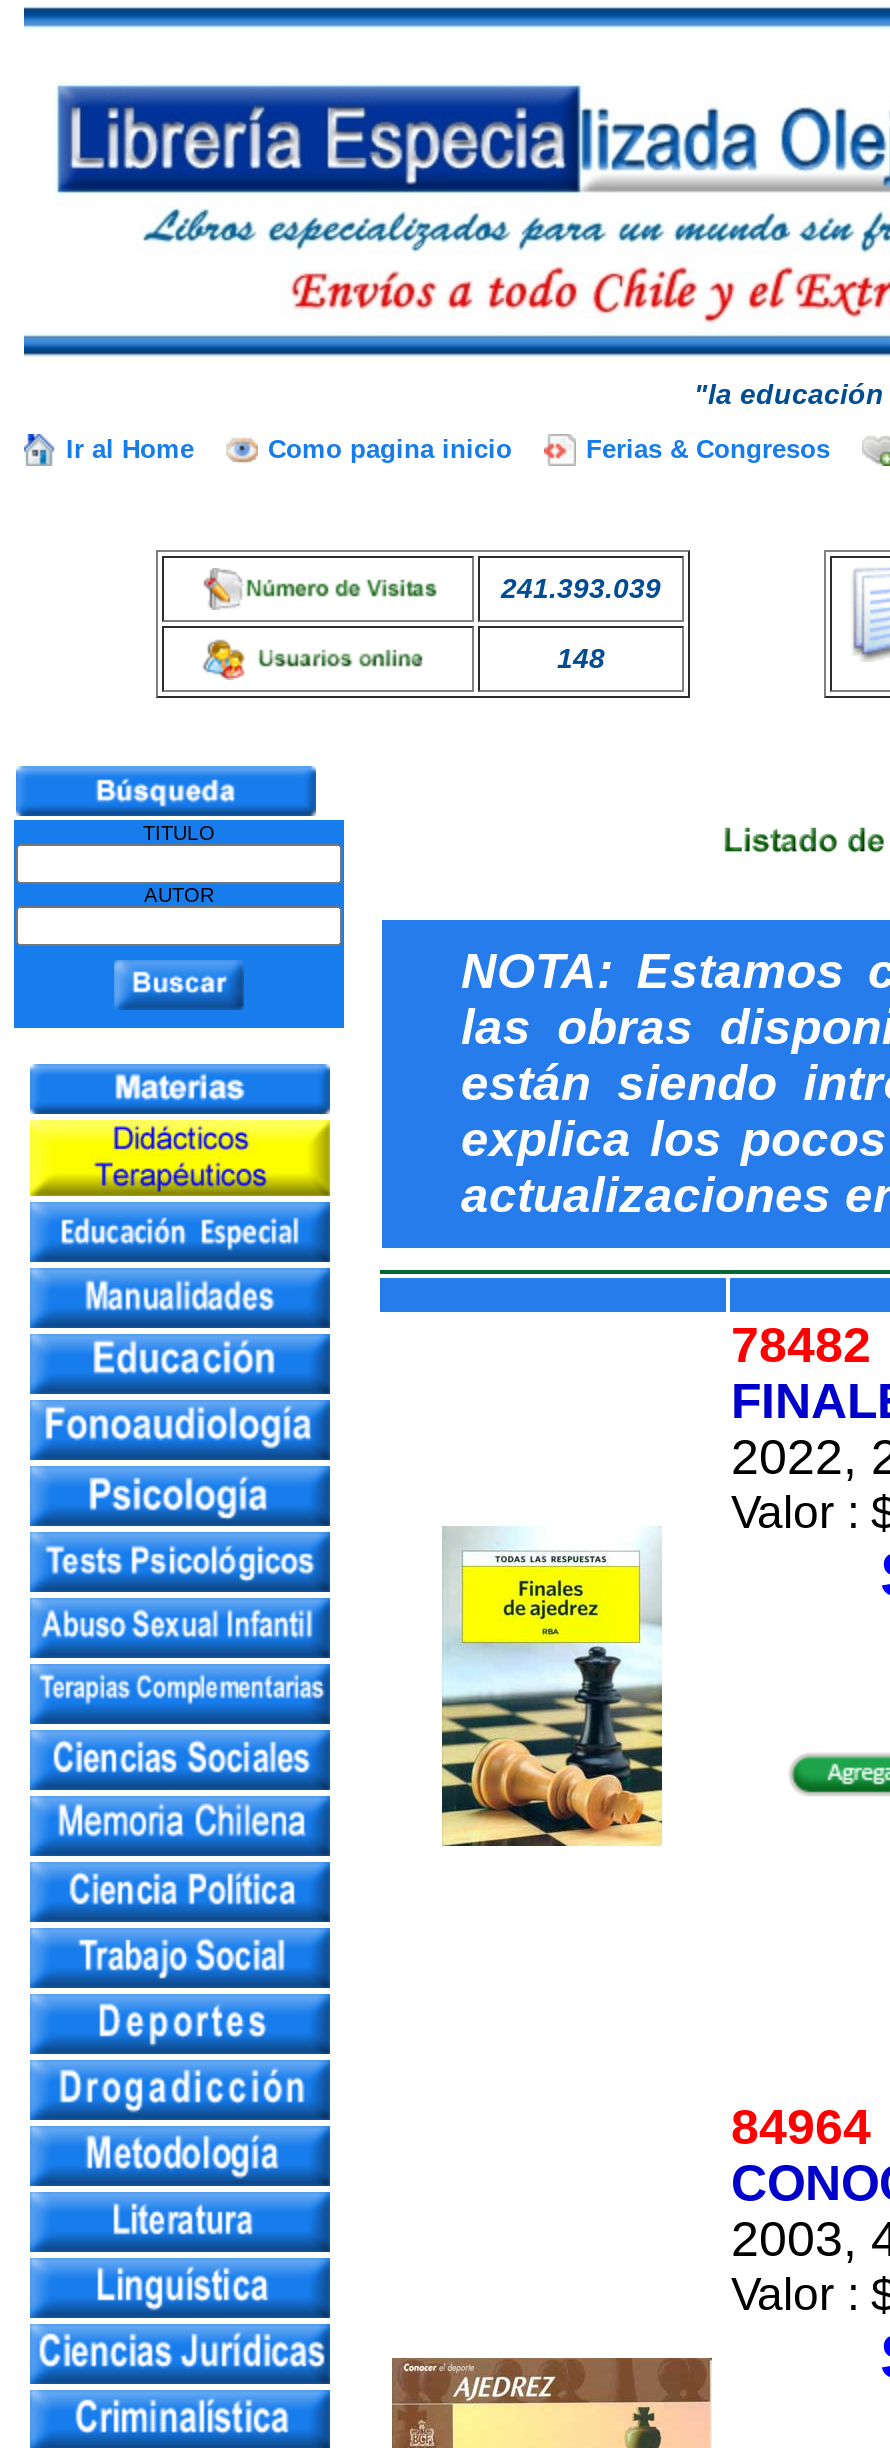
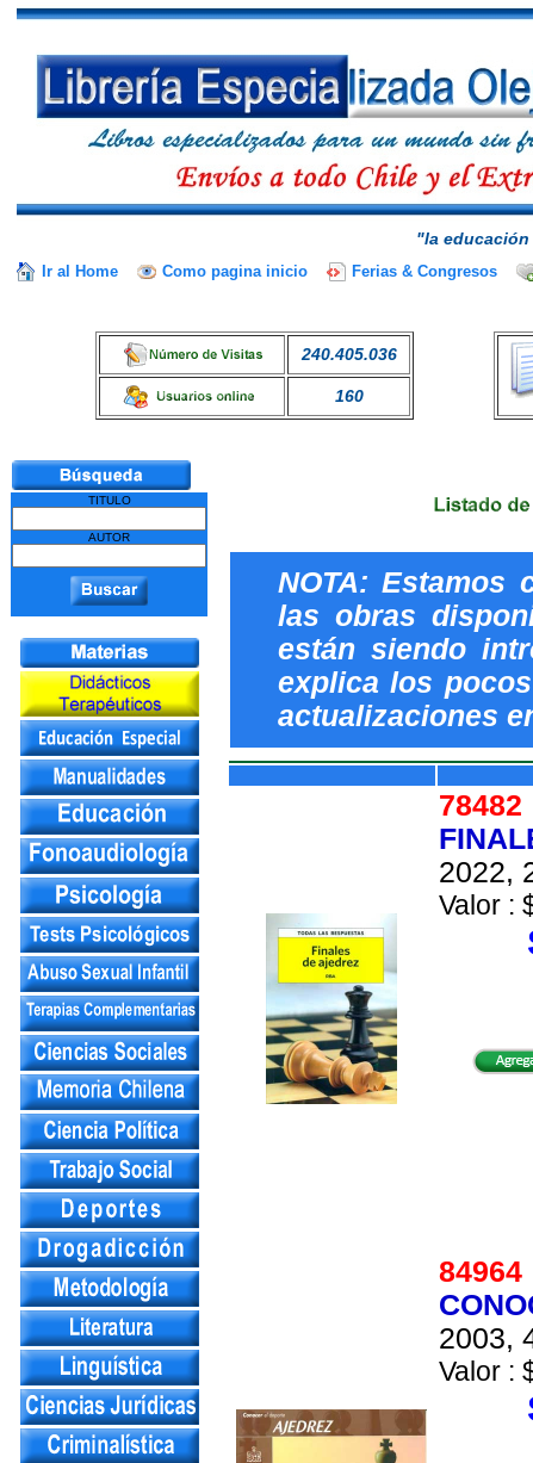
- 241.393.039
+ 240.405.036

- 148
+ 160
